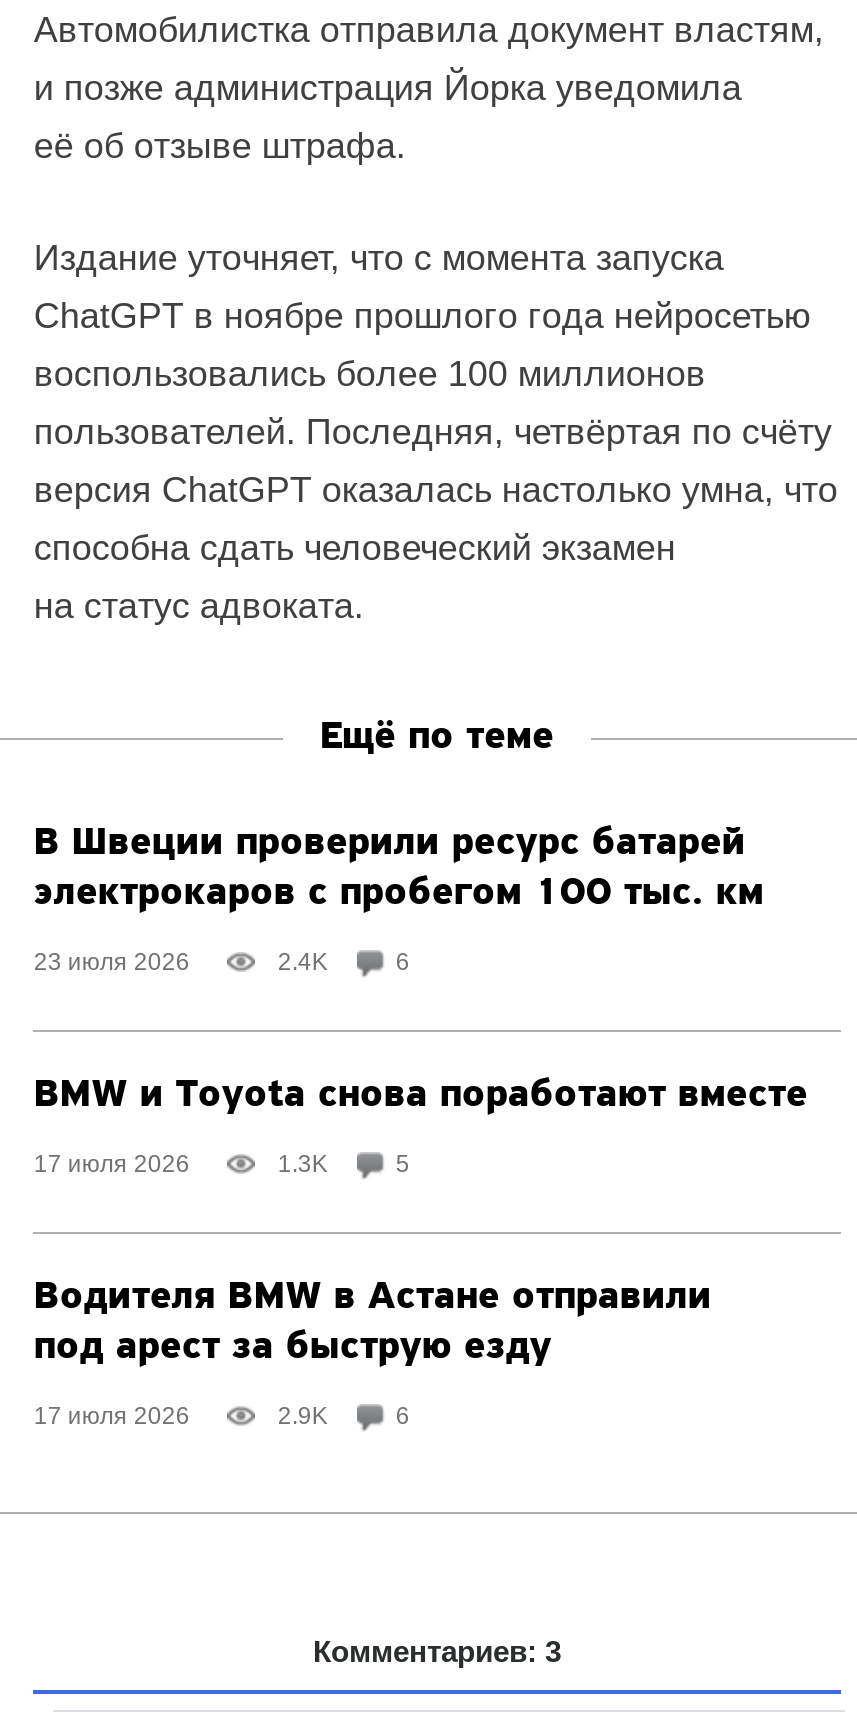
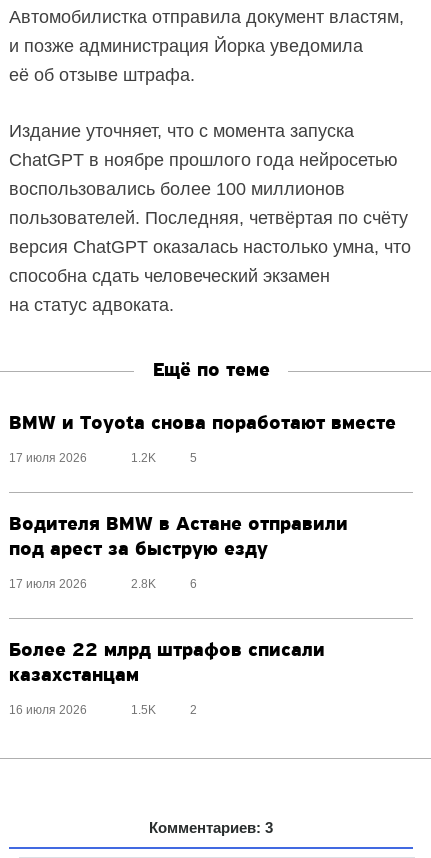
- В Швеции проверили ресурс батарей
- электрокаров с пробегом 100 тыс. км
- 23 июля 2026
- 2.4K
- 6

moved up: BMW и Toyota снова поработают вместе | 17 июля 2026 | 5 | Водителя BMW в Астане отправили | под арест за быструю езду | 17 июля 2026 | 6

- 1.3K
+ 1.2K

- 2.9K
+ 2.8K

+ Более 22 млрд штрафов списали
+ казахстанцам
+ 16 июля 2026
+ 1.5K
+ 2
